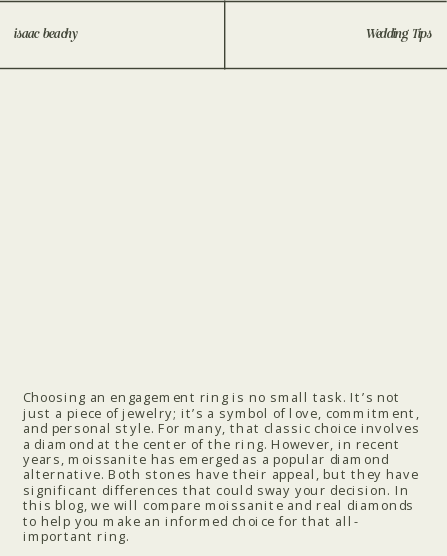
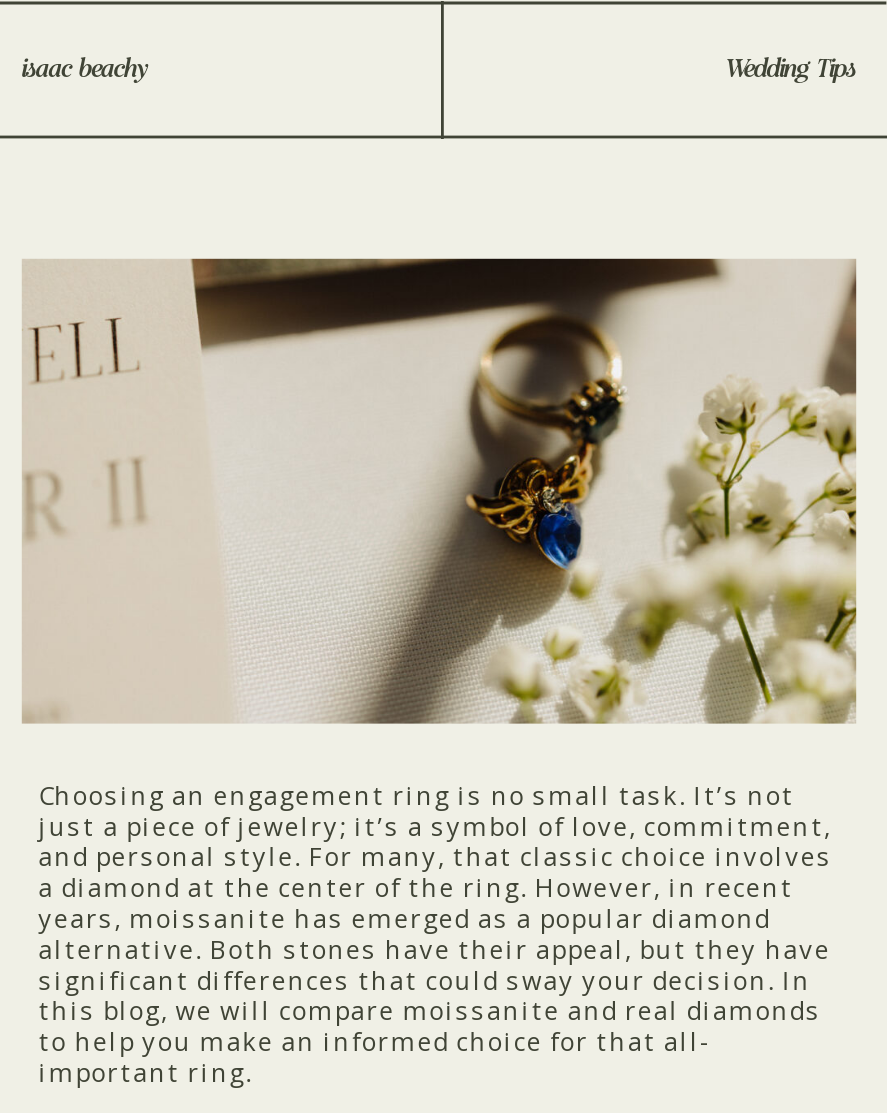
+ [image]
